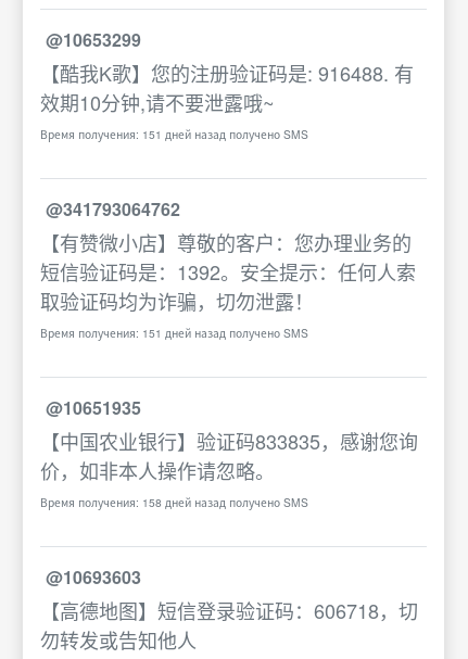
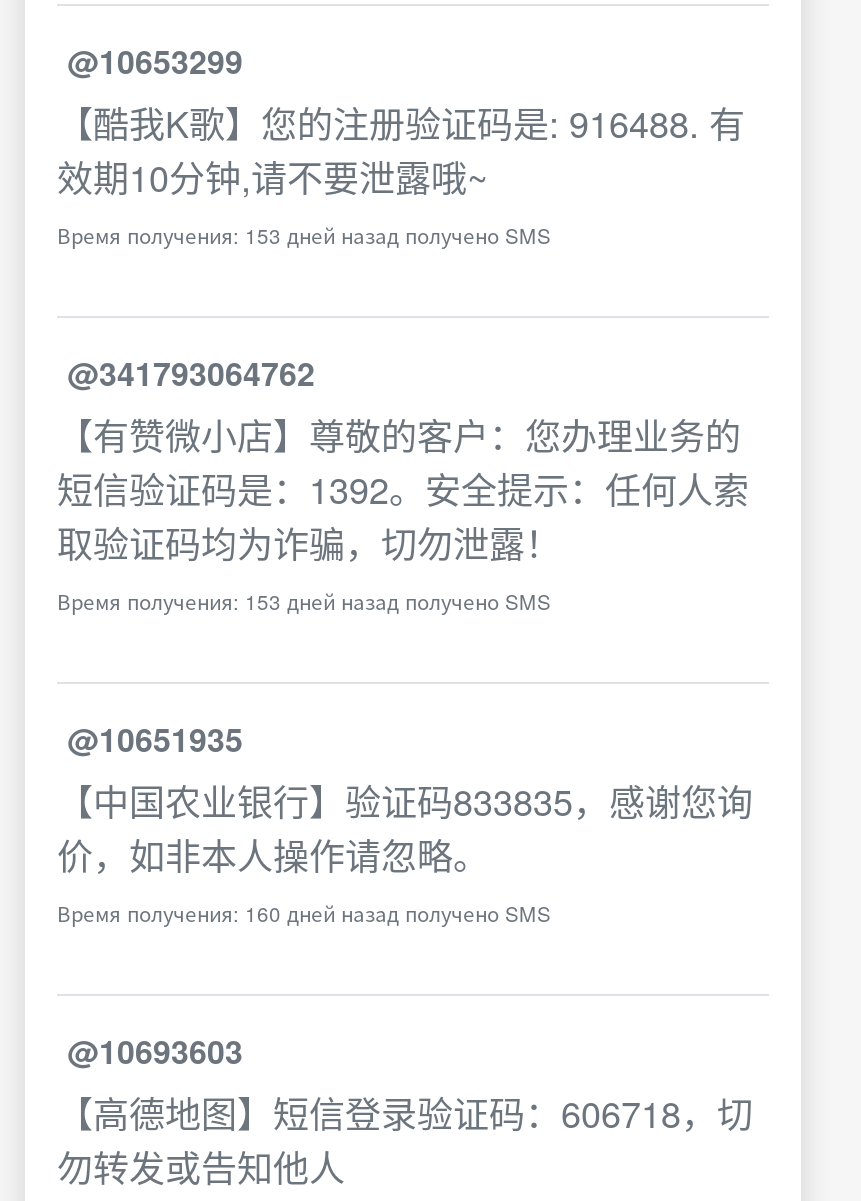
- Время получения: 151 дней назад получено SMS
+ Время получения: 153 дней назад получено SMS

- Время получения: 151 дней назад получено SMS
+ Время получения: 153 дней назад получено SMS

- Время получения: 158 дней назад получено SMS
+ Время получения: 160 дней назад получено SMS
